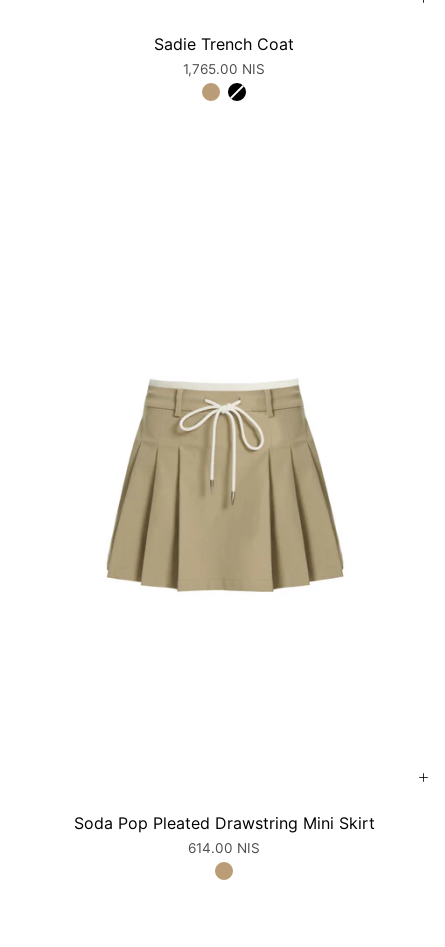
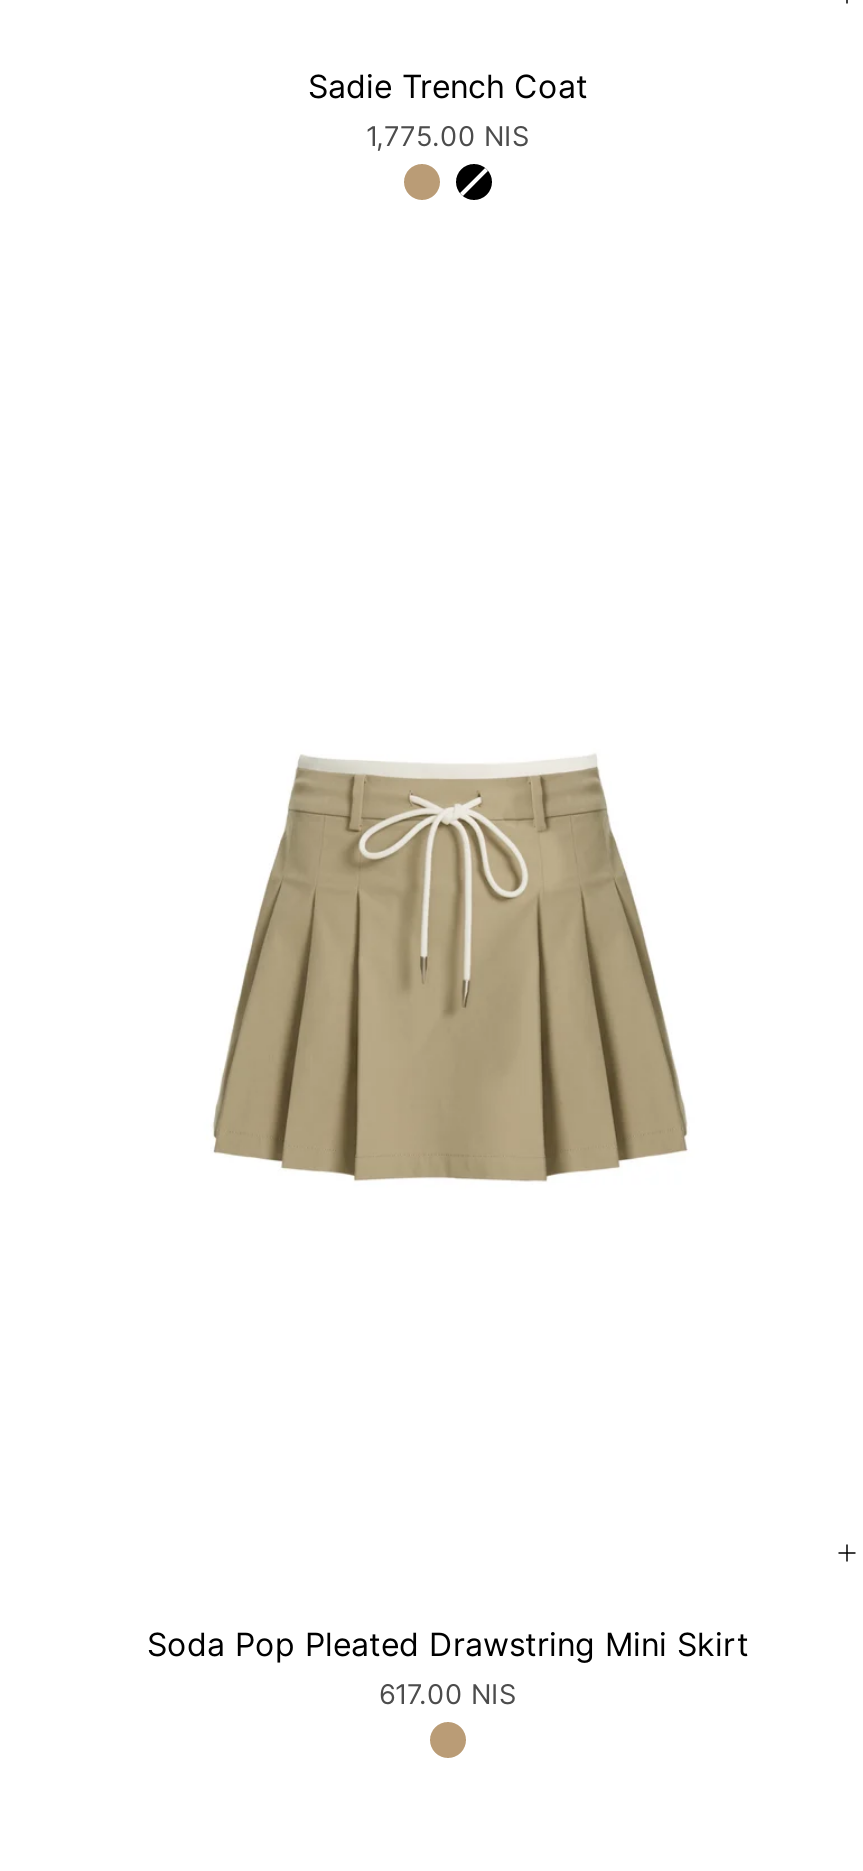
- 1,765.00 NIS
+ 1,775.00 NIS

- 614.00 NIS
+ 617.00 NIS
